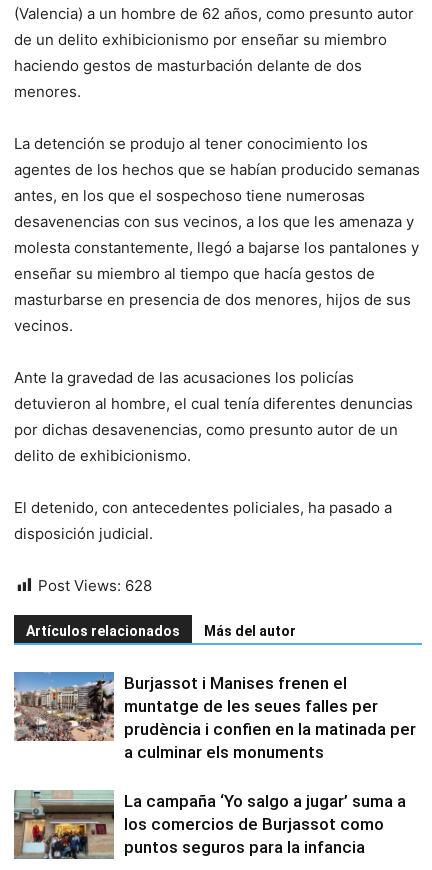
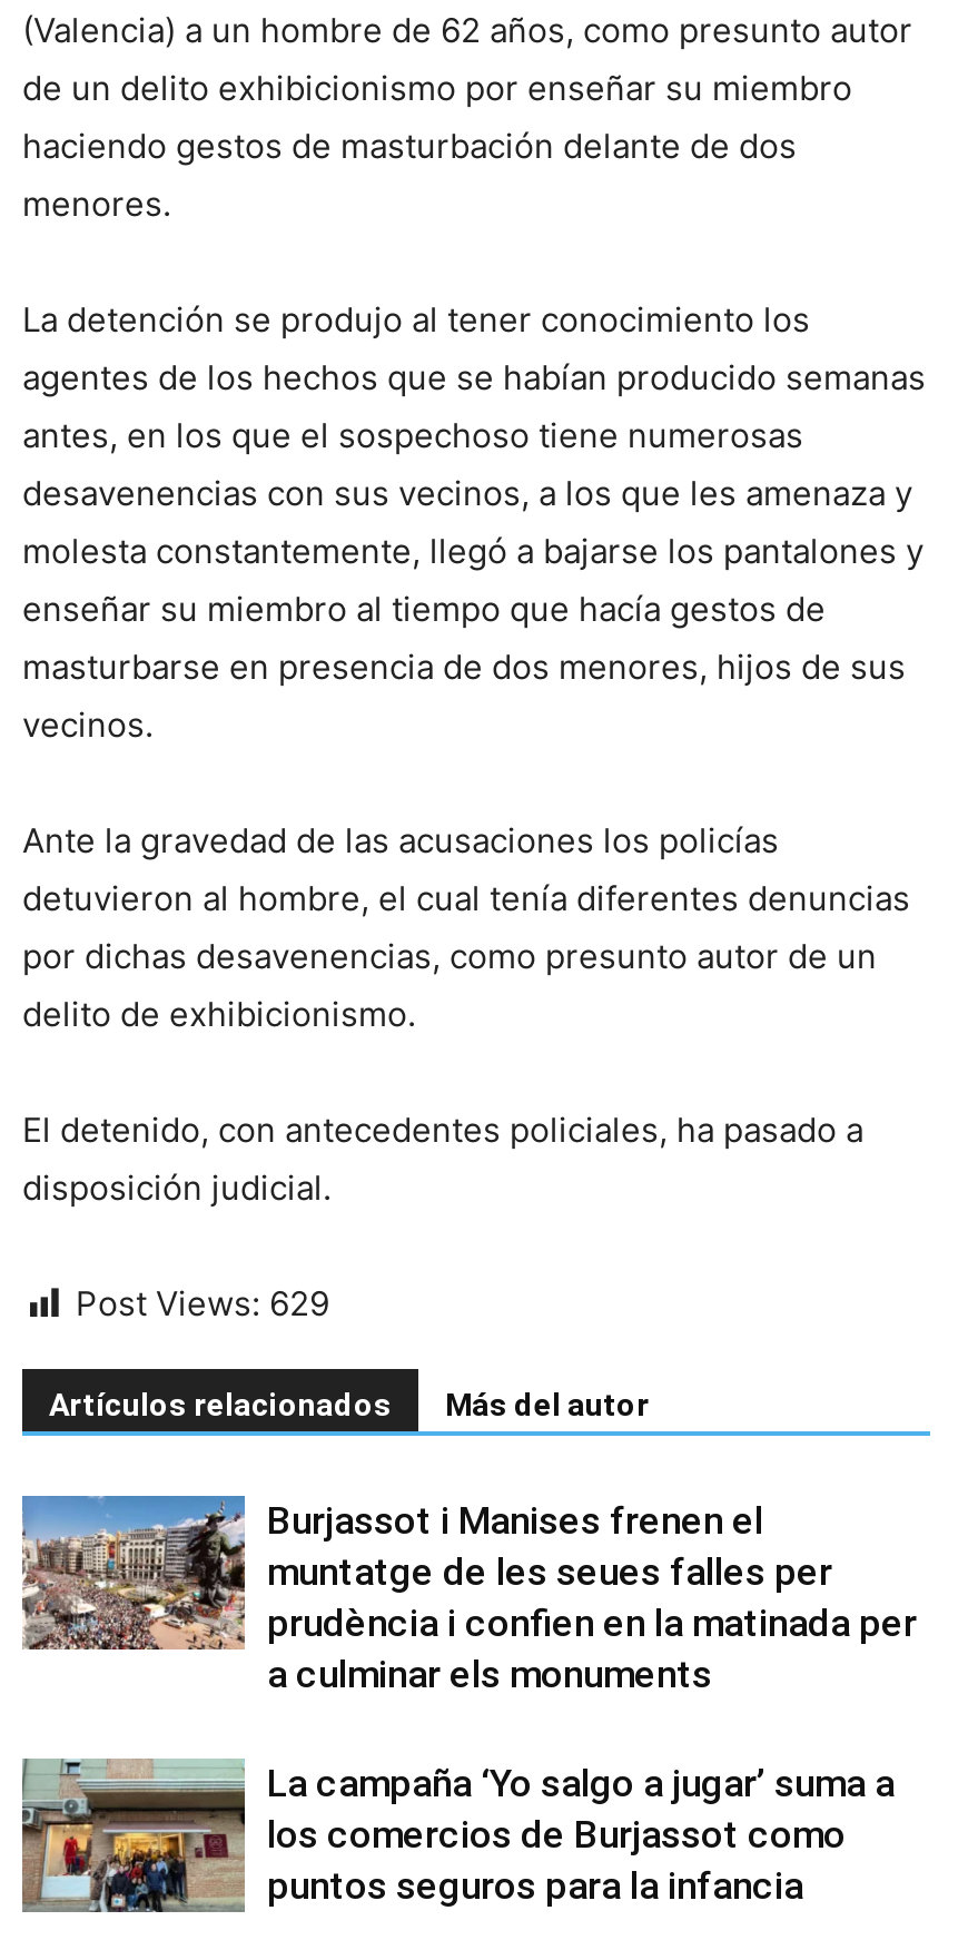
- Post Views: 628
+ Post Views: 629
